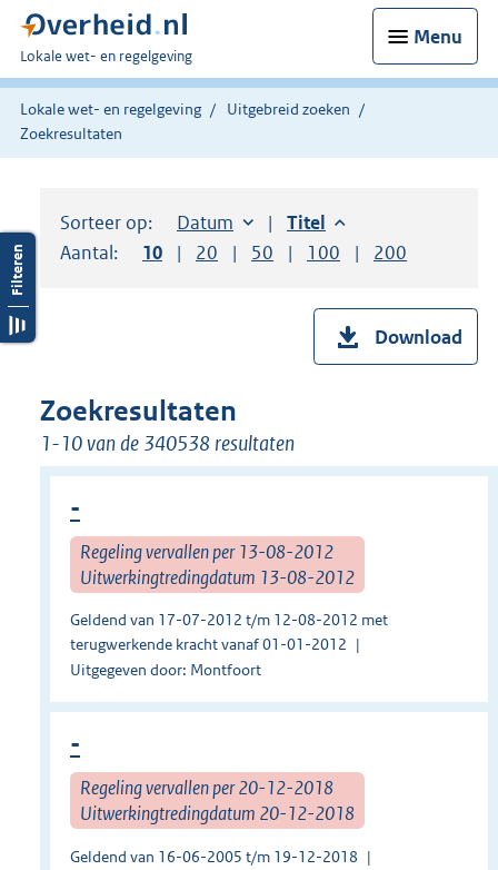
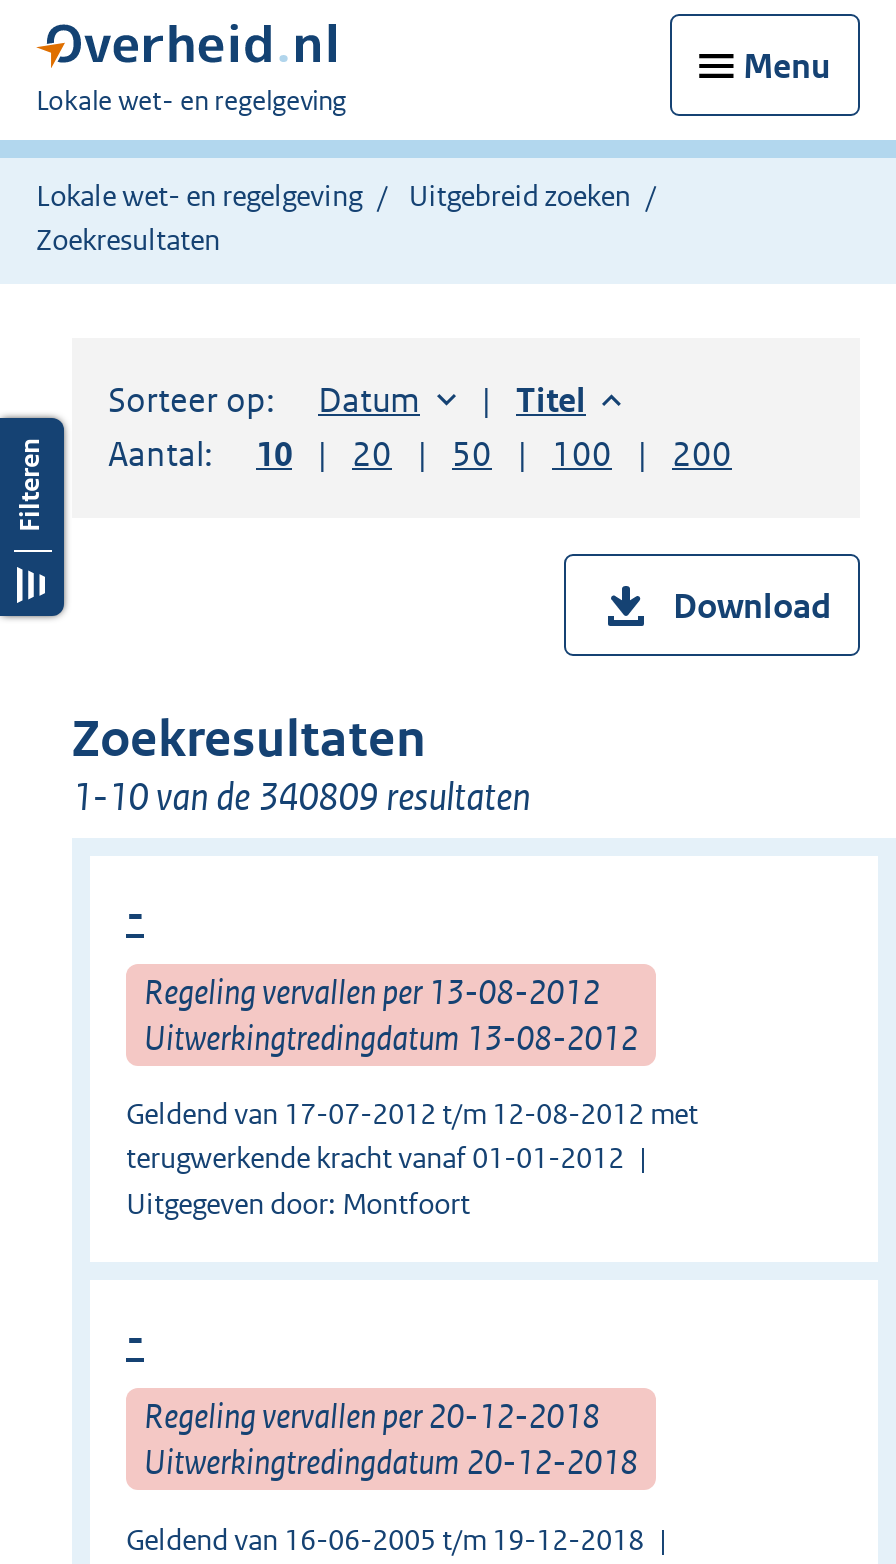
- 1-10 van de 340538 resultaten
+ 1-10 van de 340809 resultaten
